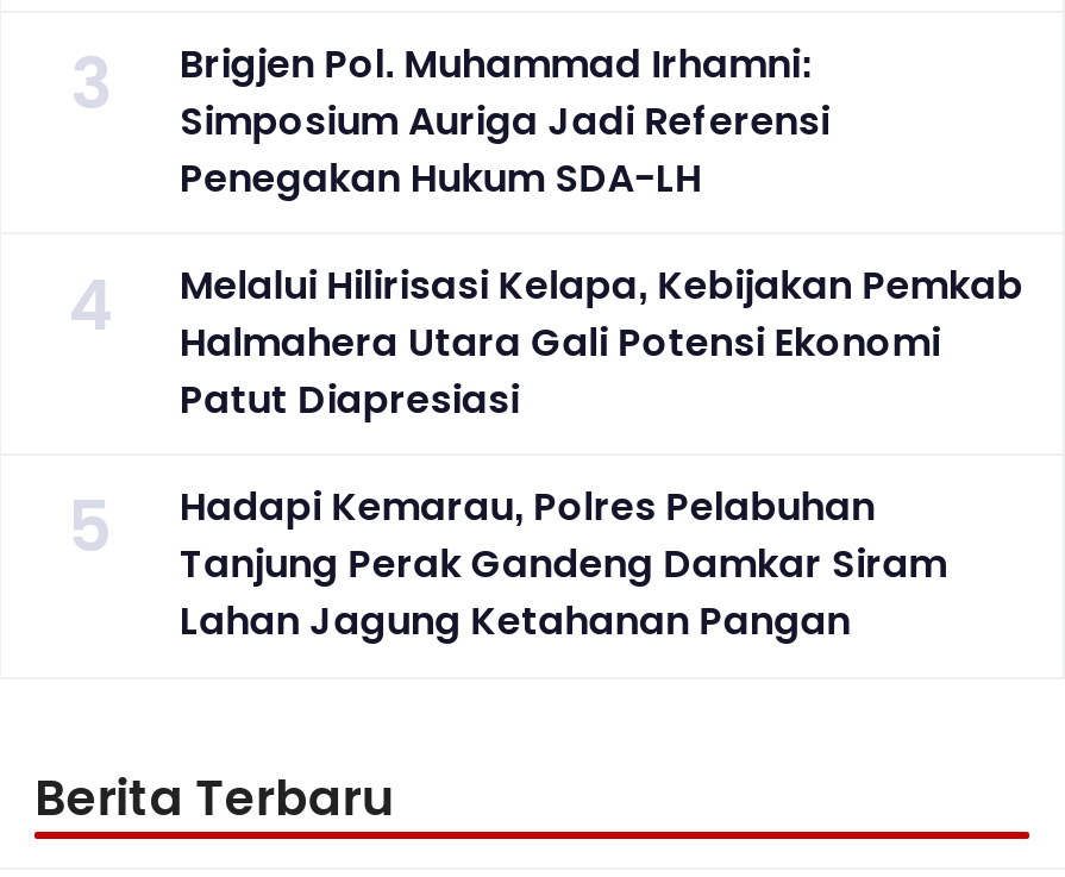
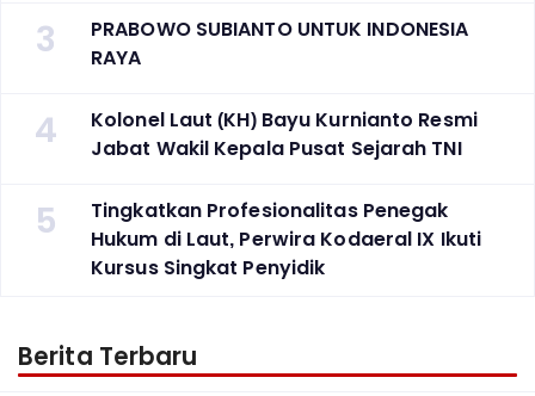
- Brigjen Pol. Muhammad Irhamni:
- Simposium Auriga Jadi Referensi
- Penegakan Hukum SDA-LH
+ PRABOWO SUBIANTO UNTUK INDONESIA
+ RAYA

- Melalui Hilirisasi Kelapa, Kebijakan Pemkab
- Halmahera Utara Gali Potensi Ekonomi
- Patut Diapresiasi
+ Kolonel Laut (KH) Bayu Kurnianto Resmi
+ Jabat Wakil Kepala Pusat Sejarah TNI

- Hadapi Kemarau, Polres Pelabuhan
- Tanjung Perak Gandeng Damkar Siram
- Lahan Jagung Ketahanan Pangan
+ Tingkatkan Profesionalitas Penegak
+ Hukum di Laut, Perwira Kodaeral IX Ikuti
+ Kursus Singkat Penyidik
